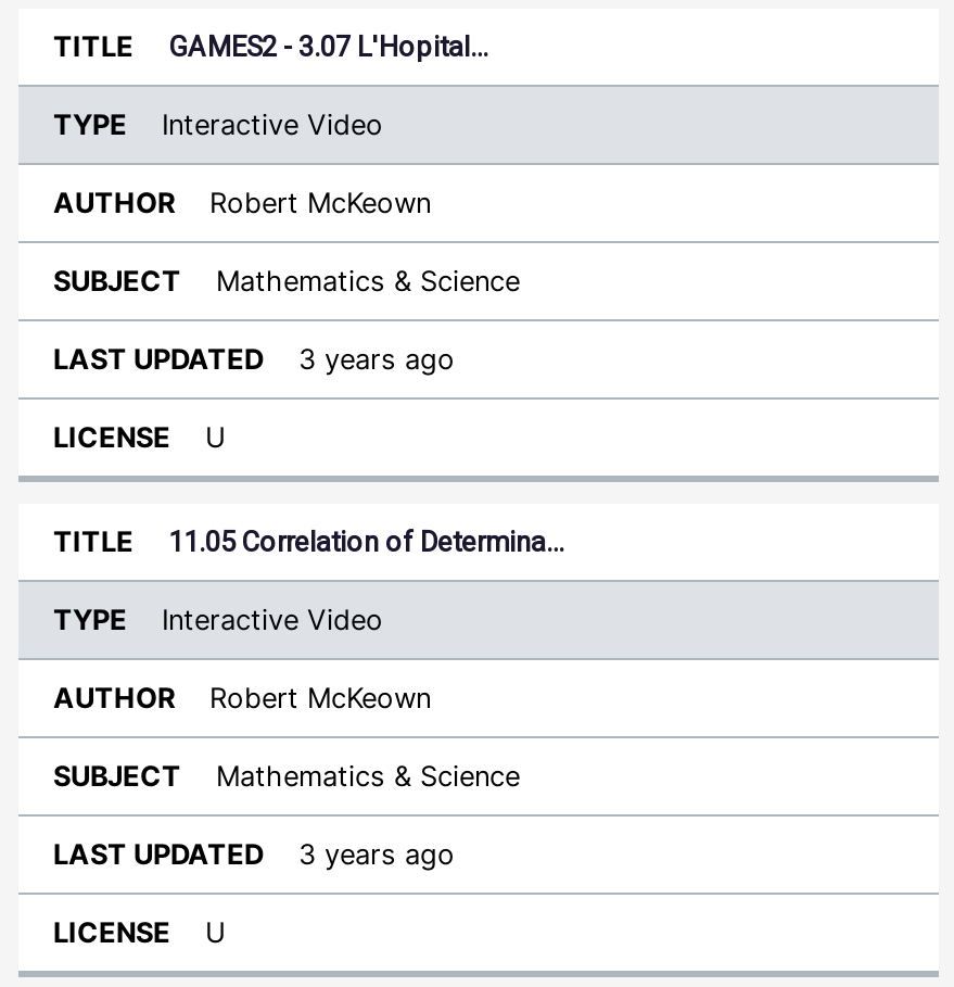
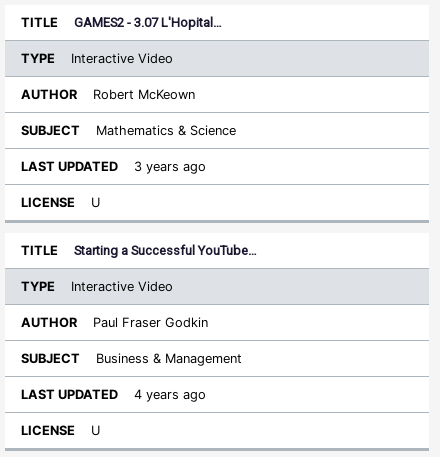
- 11.05 Correlation of Determina…
+ Starting a Successful YouTube…

- Robert McKeown
+ Paul Fraser Godkin

- Mathematics & Science
+ Business & Management

- 3 years ago
+ 4 years ago
